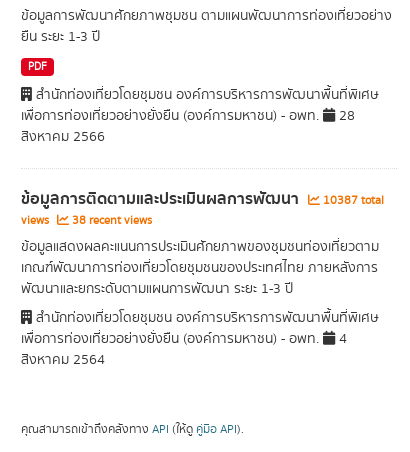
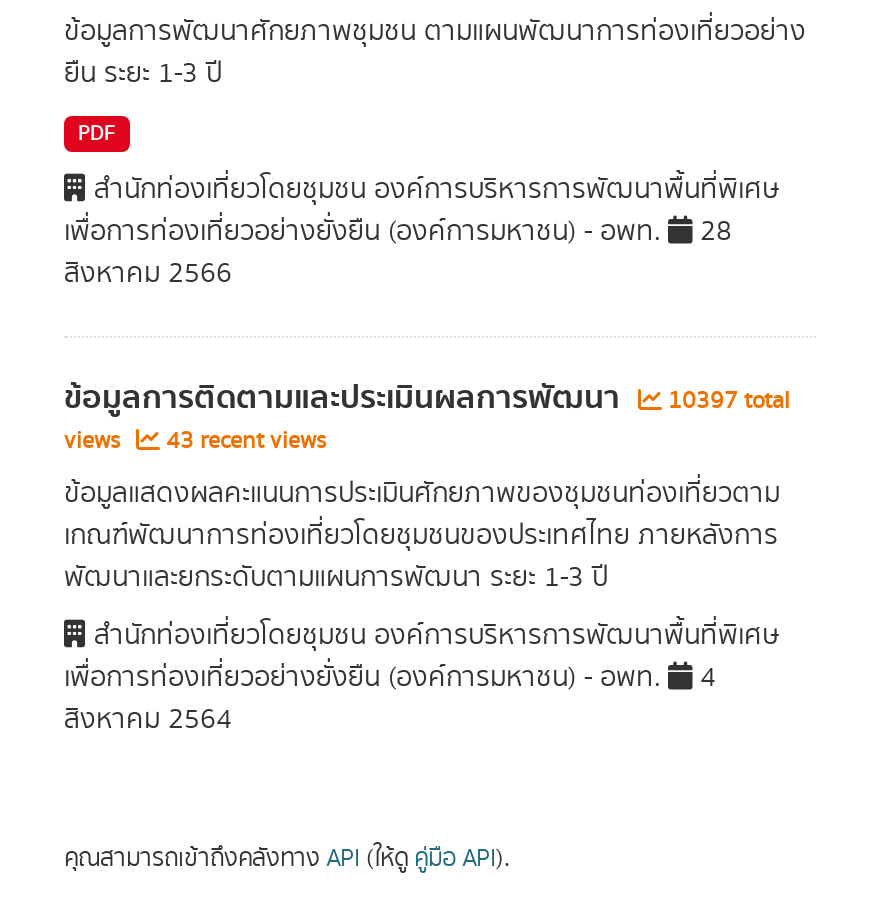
- ข้อมูลการติดตามและประเมินผลการพัฒนา 10387 total
+ ข้อมูลการติดตามและประเมินผลการพัฒนา 10397 total

- views 38 recent views
+ views 43 recent views
